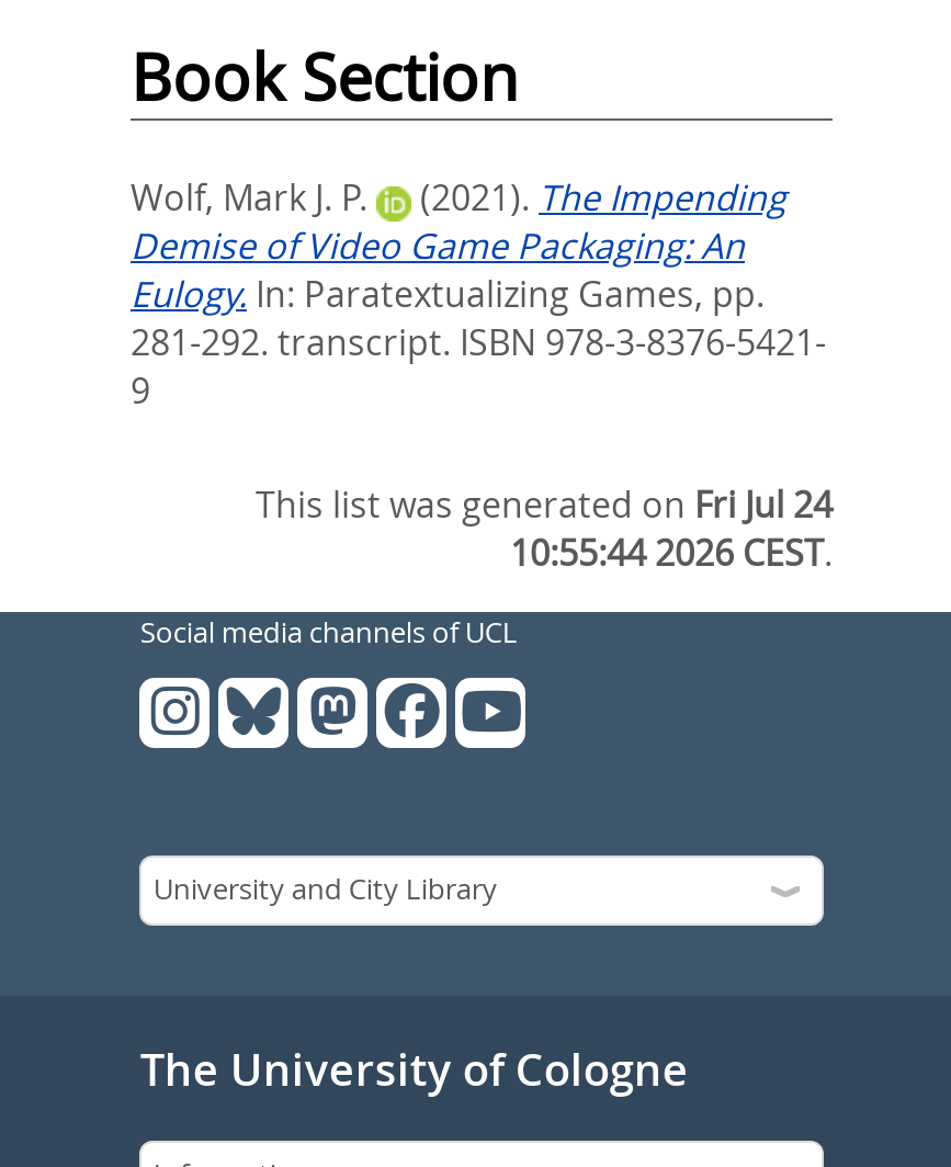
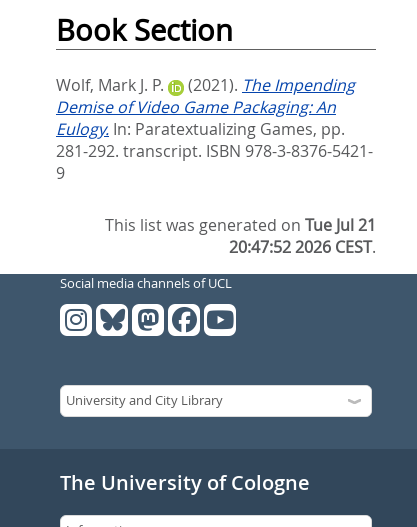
- This list was generated on Fri Jul 24
+ This list was generated on Tue Jul 21

- 10:55:44 2026 CEST.
+ 20:47:52 2026 CEST.
